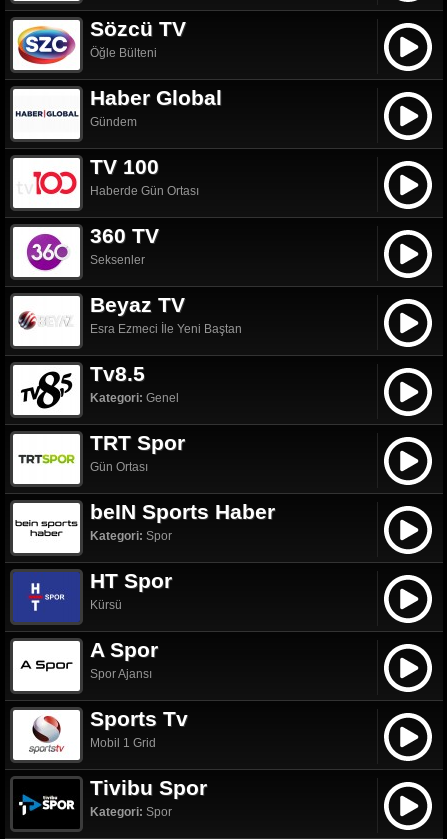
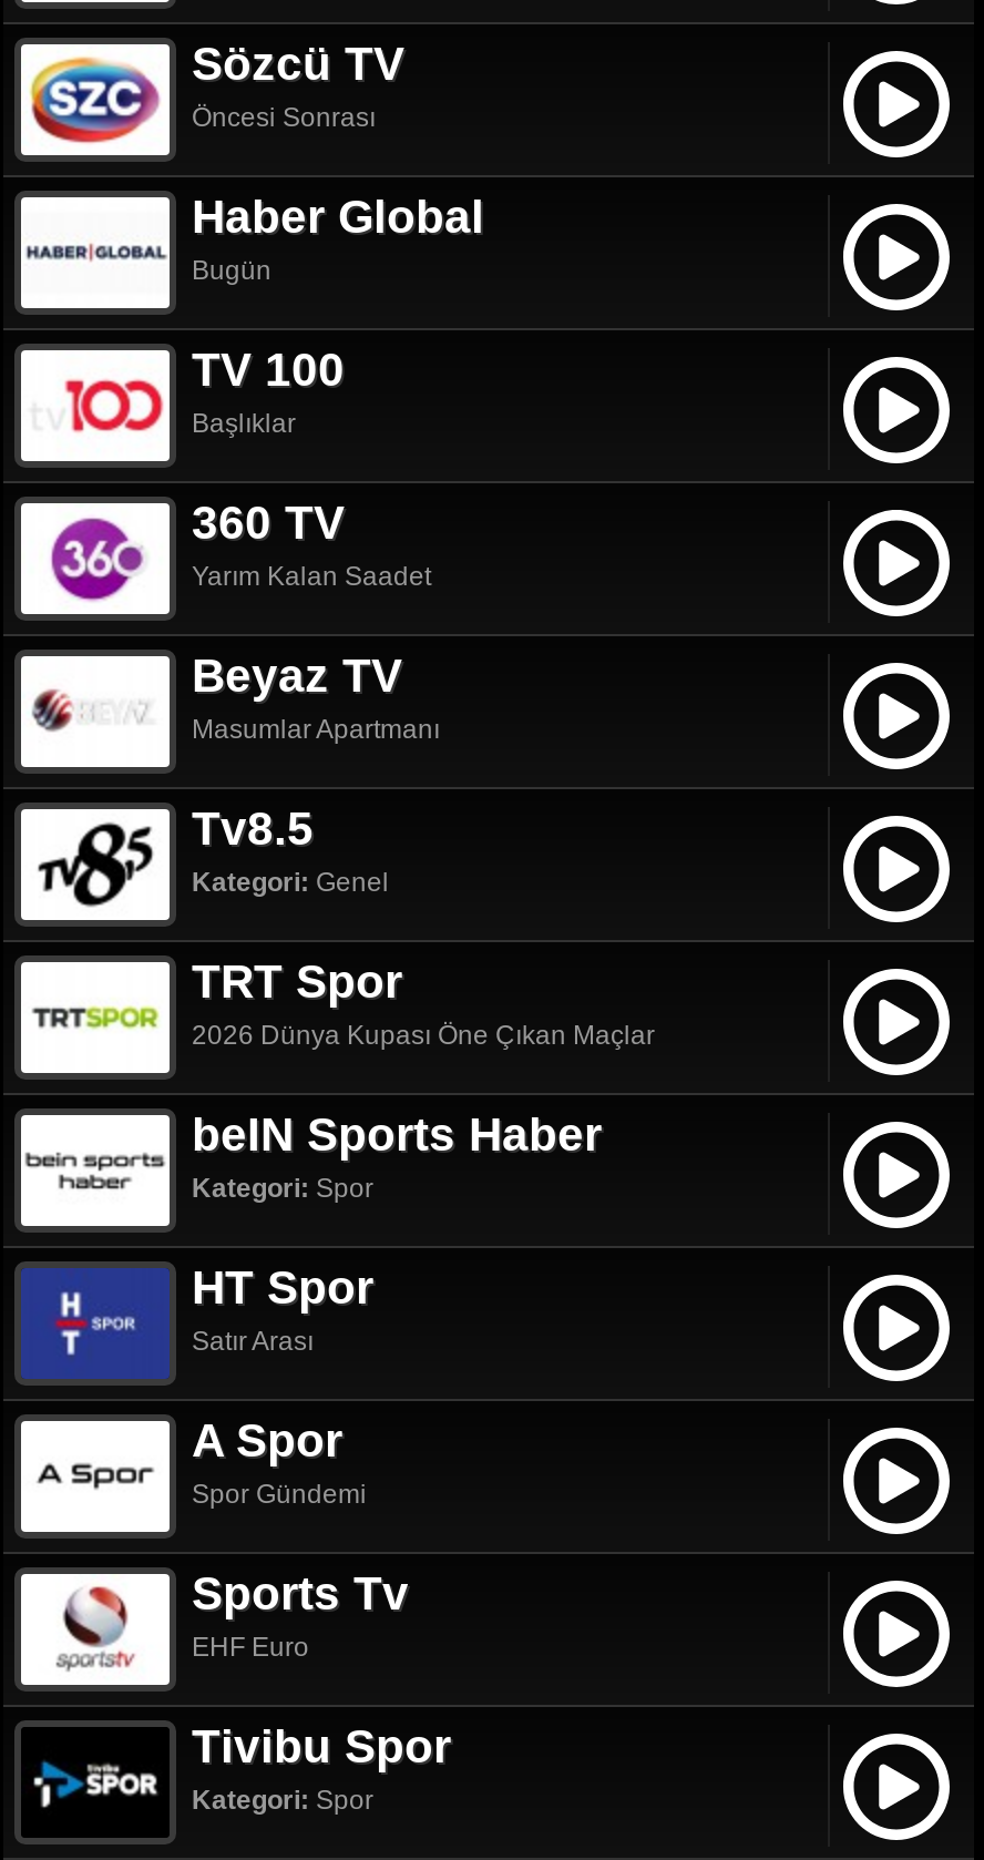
- Öğle Bülteni
+ Öncesi Sonrası

- Gündem
+ Bugün

- Haberde Gün Ortası
+ Başlıklar

- Seksenler
+ Yarım Kalan Saadet

- Esra Ezmeci İle Yeni Baştan
+ Masumlar Apartmanı

- Gün Ortası
+ 2026 Dünya Kupası Öne Çıkan Maçlar

- Kürsü
+ Satır Arası

- Spor Ajansı
+ Spor Gündemi

- Mobil 1 Grid
+ EHF Euro
